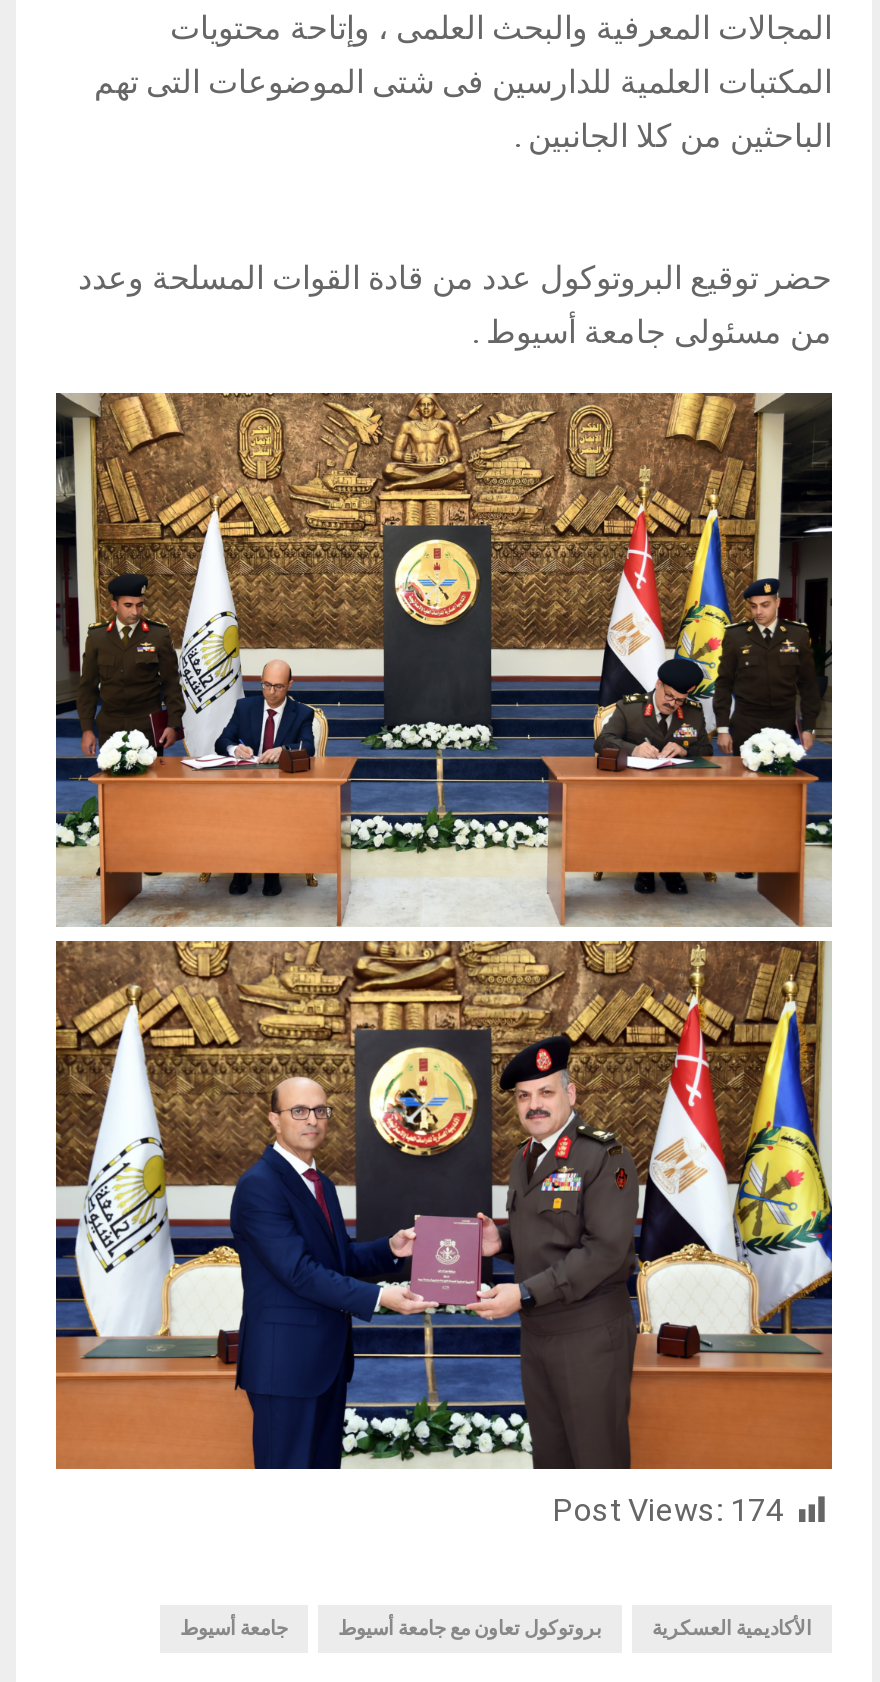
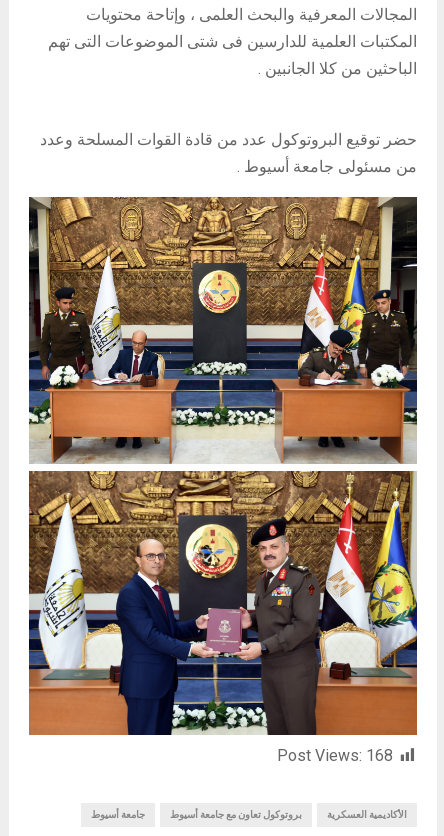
- Post Views: 174
+ Post Views: 168
